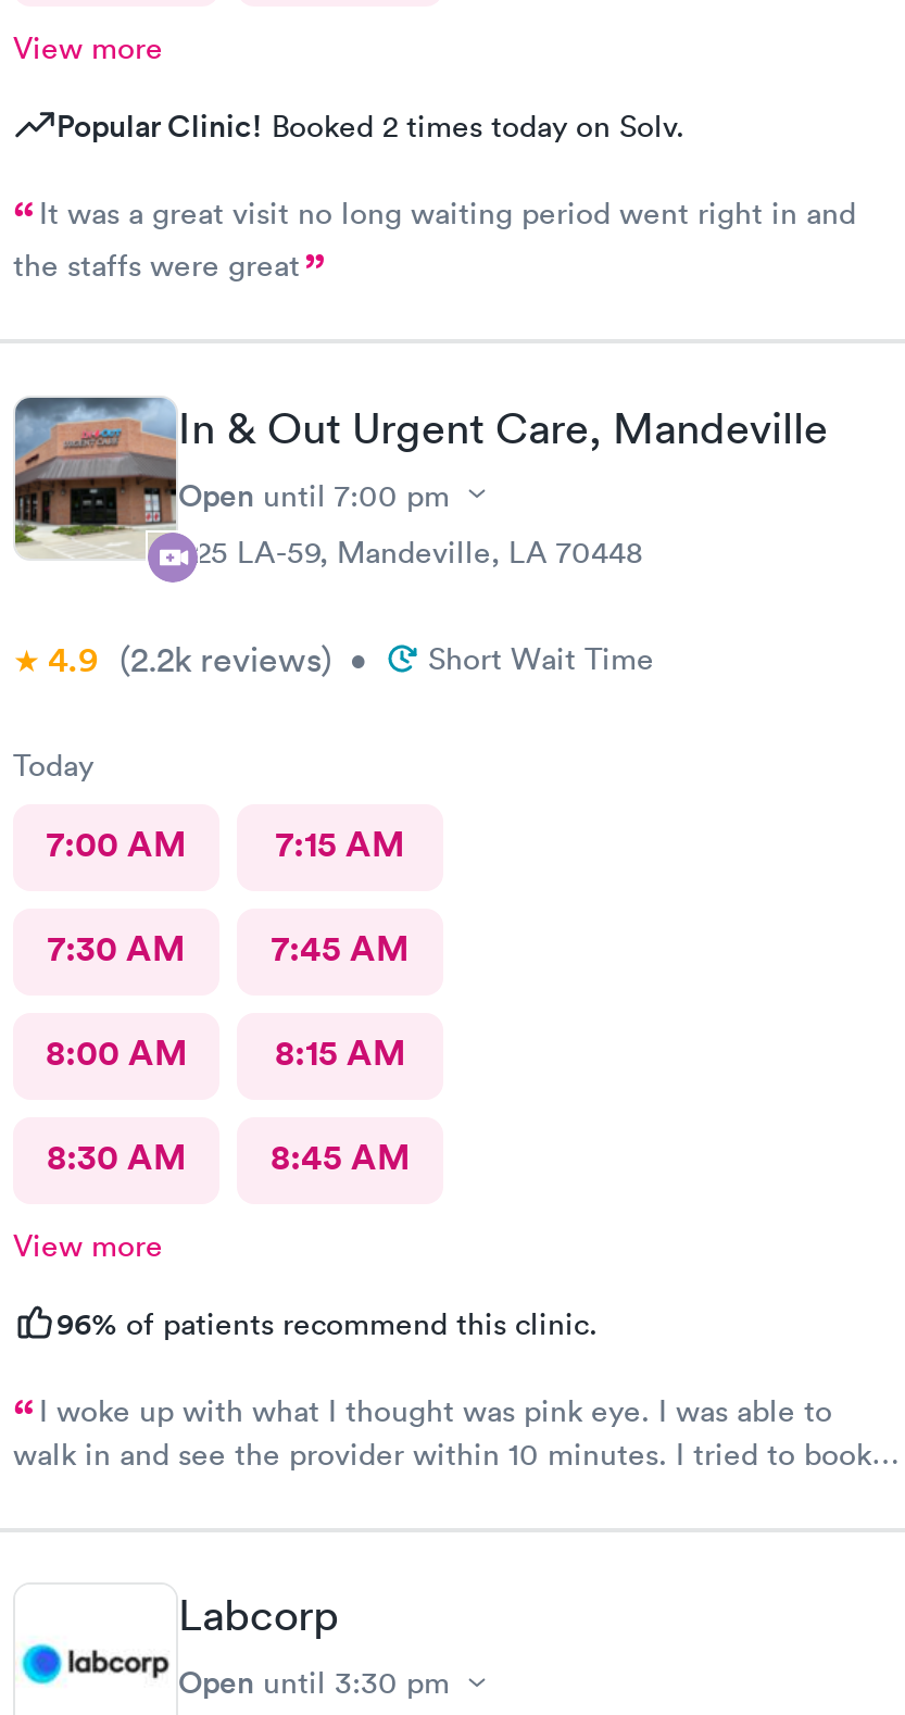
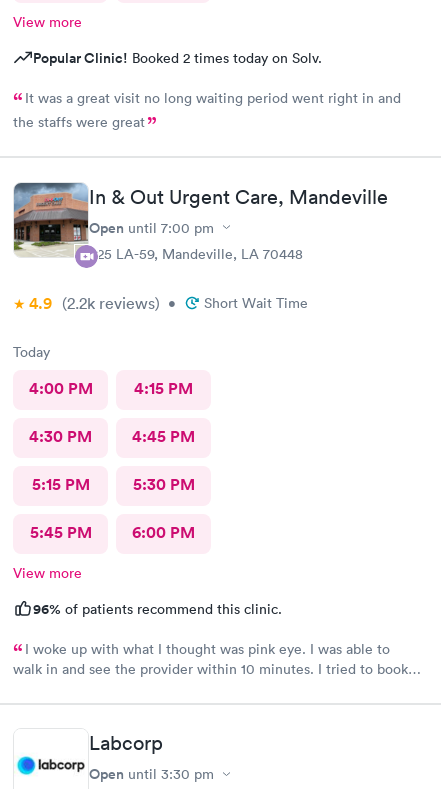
- 7:00 AM
- 7:15 AM
+ 4:00 PM
+ 4:15 PM

- 7:30 AM
- 7:45 AM
+ 4:30 PM
+ 4:45 PM

- 8:00 AM
- 8:15 AM
+ 5:15 PM
+ 5:30 PM

- 8:30 AM
- 8:45 AM
+ 5:45 PM
+ 6:00 PM
